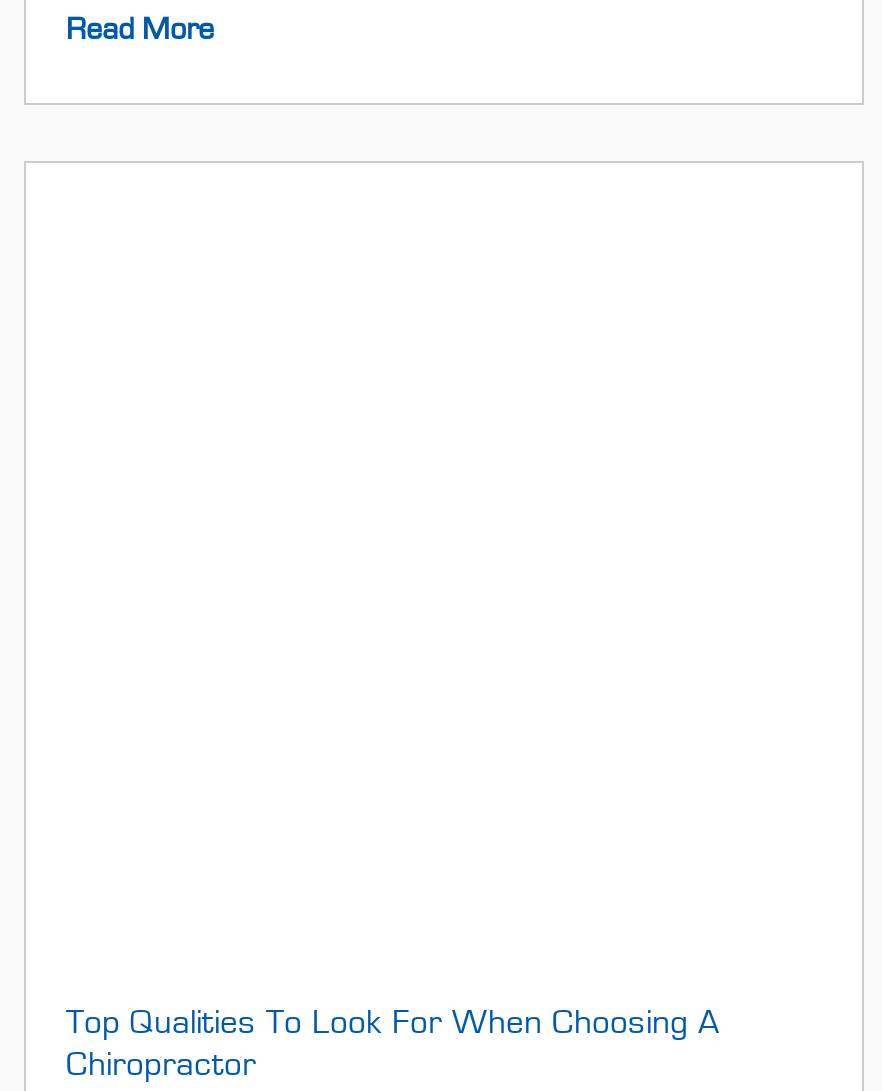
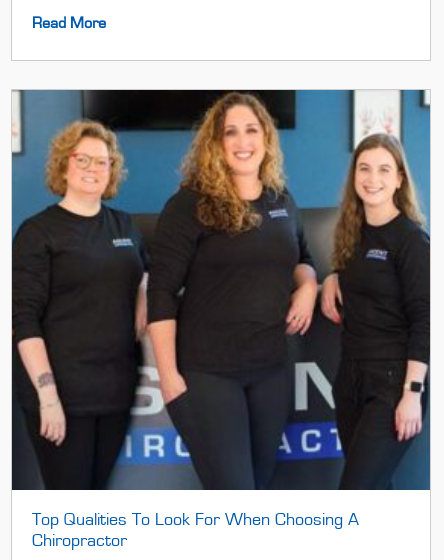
+ [image]
